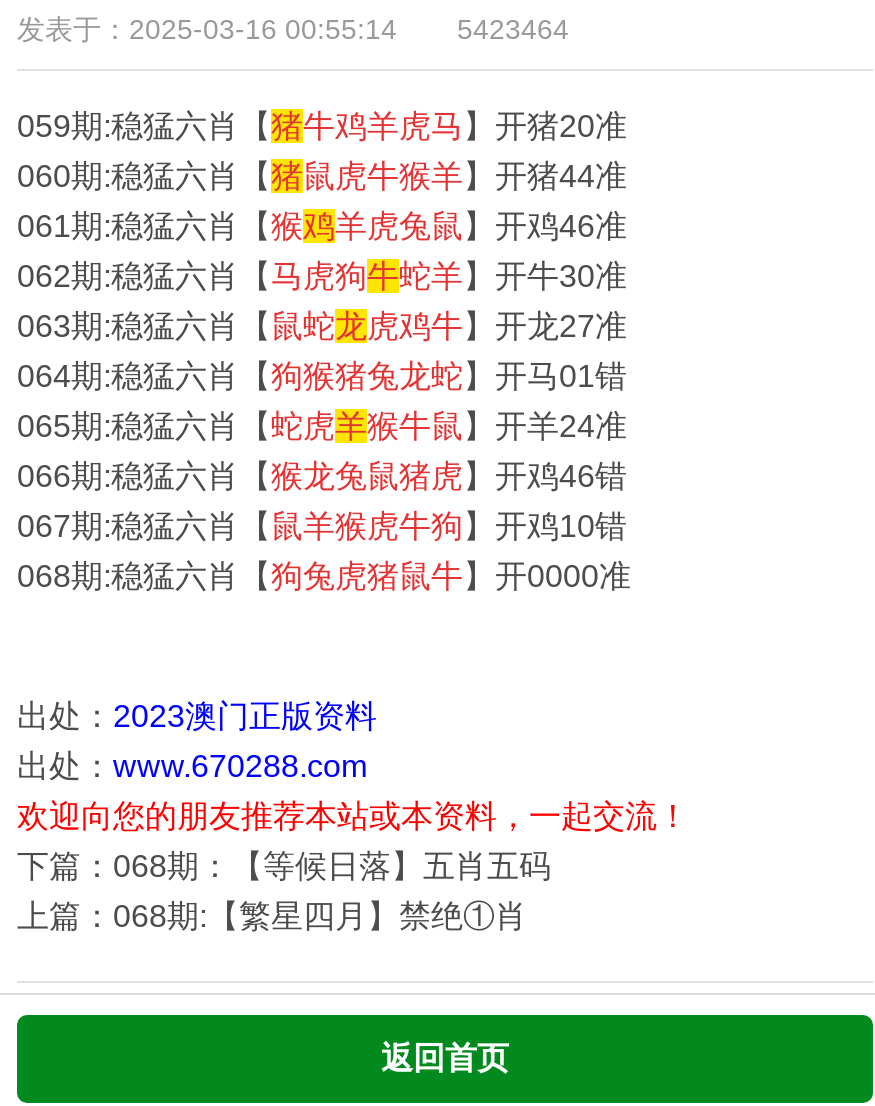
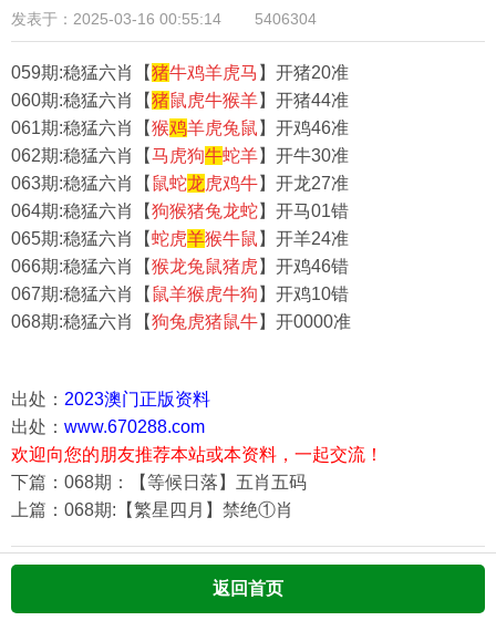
- 发表于：2025-03-16 00:55:14 5423464
+ 发表于：2025-03-16 00:55:14 5406304
